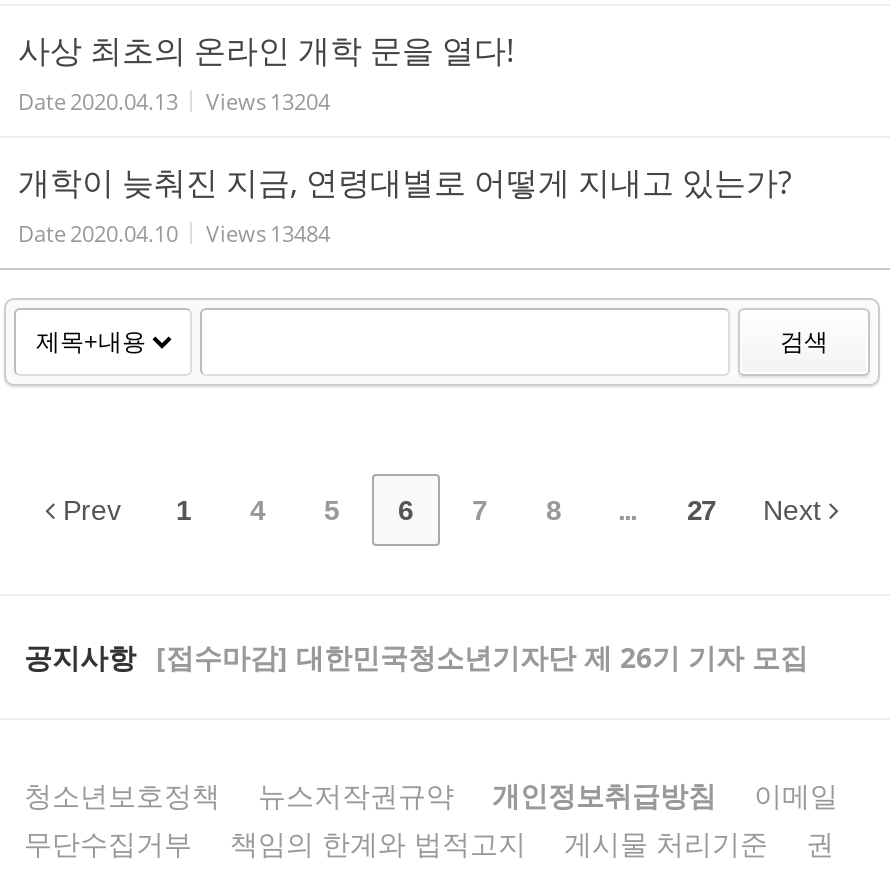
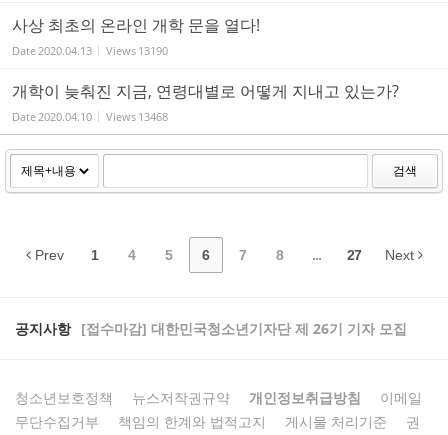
- Date 2020.04.13 Views 13204
+ Date 2020.04.13 Views 13190

- Date 2020.04.10 Views 13484
+ Date 2020.04.10 Views 13468
